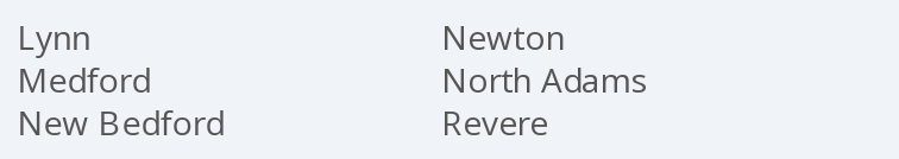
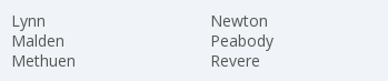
- Medford
- New Bedford
+ Malden
+ Methuen

- North Adams
+ Peabody
